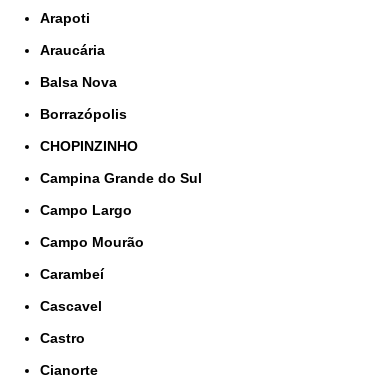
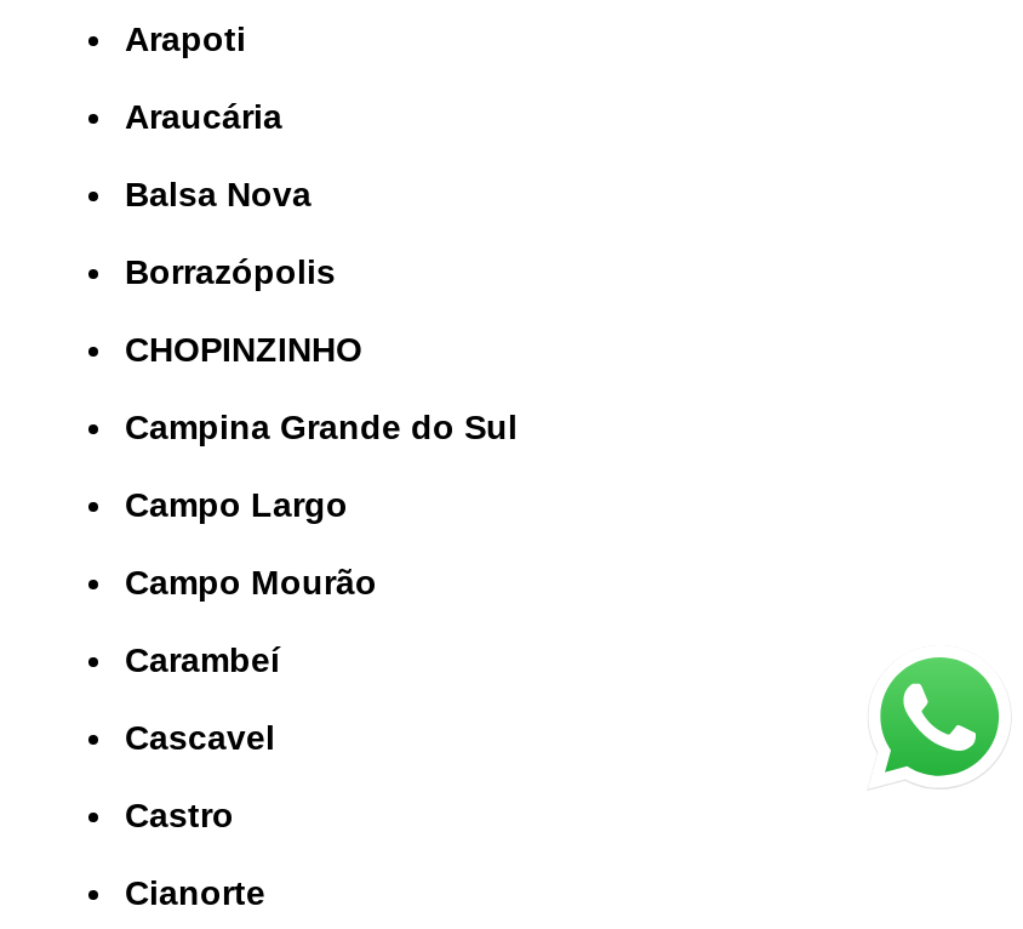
+ [image]
